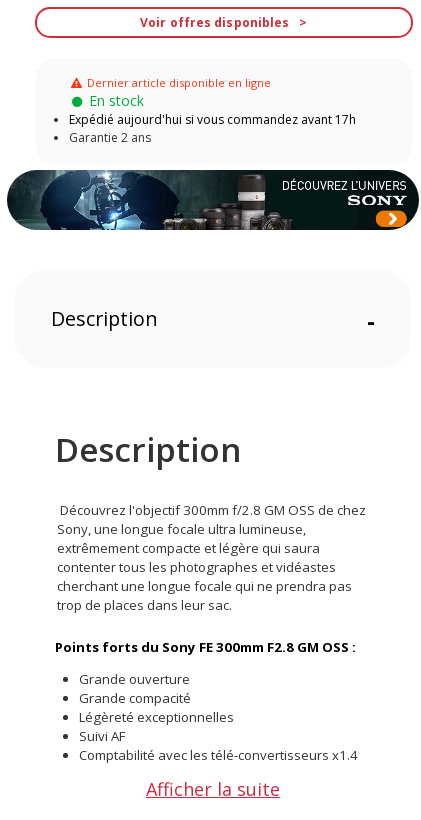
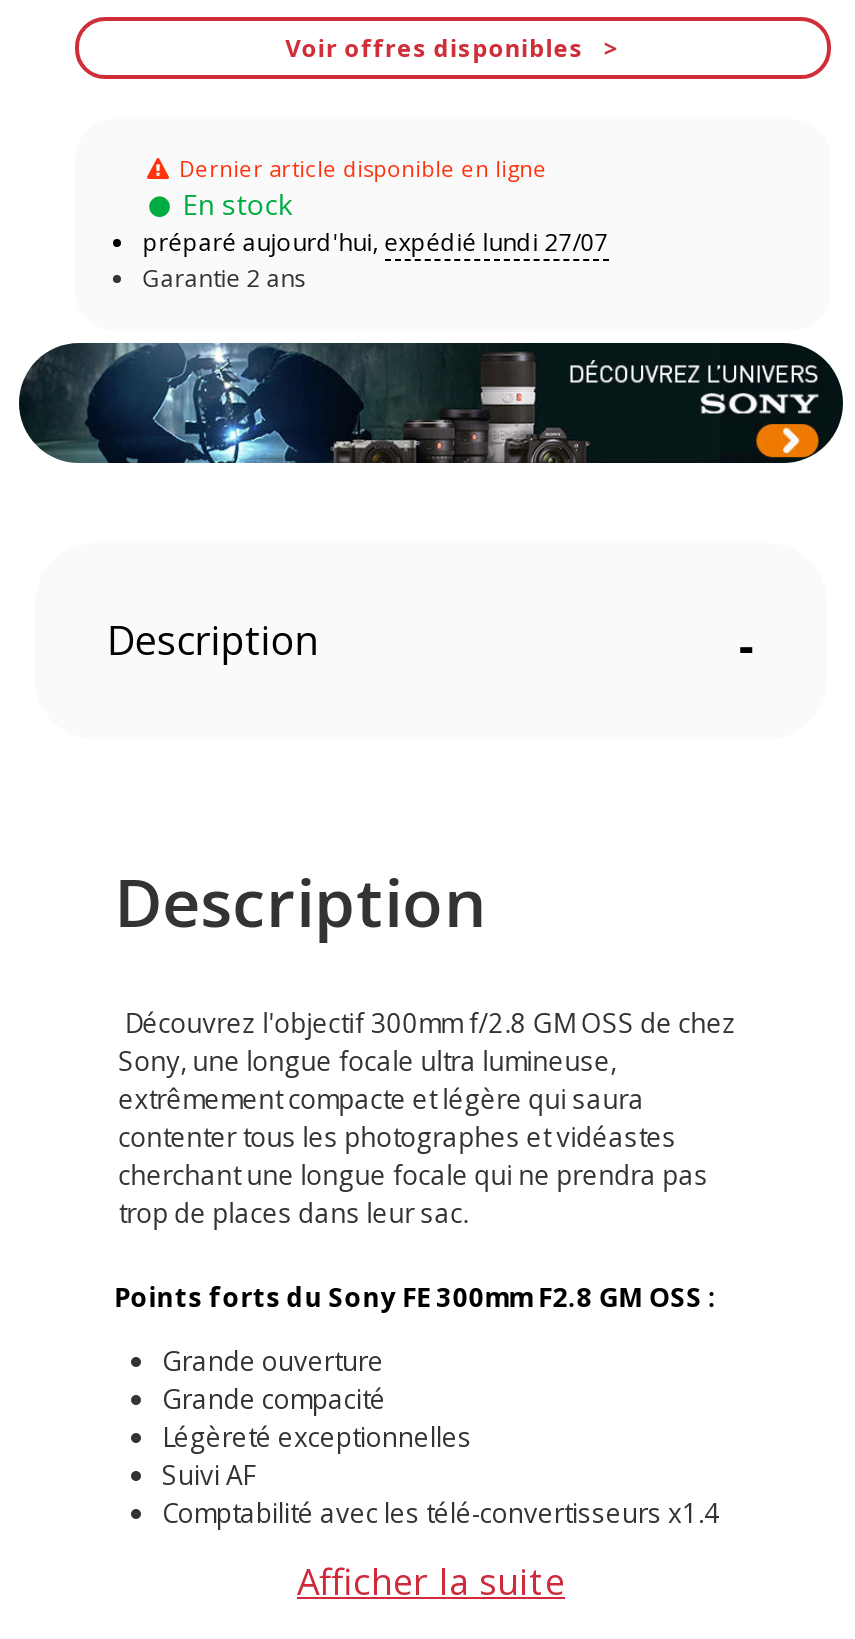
- Expédié aujourd'hui si vous commandez avant 17h
+ préparé aujourd'hui, expédié lundi 27/07
